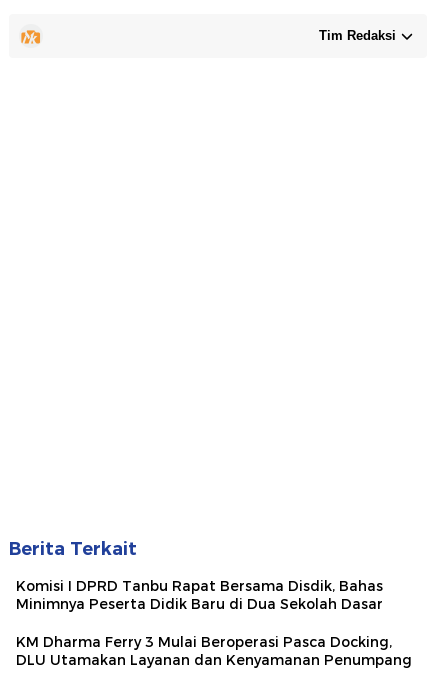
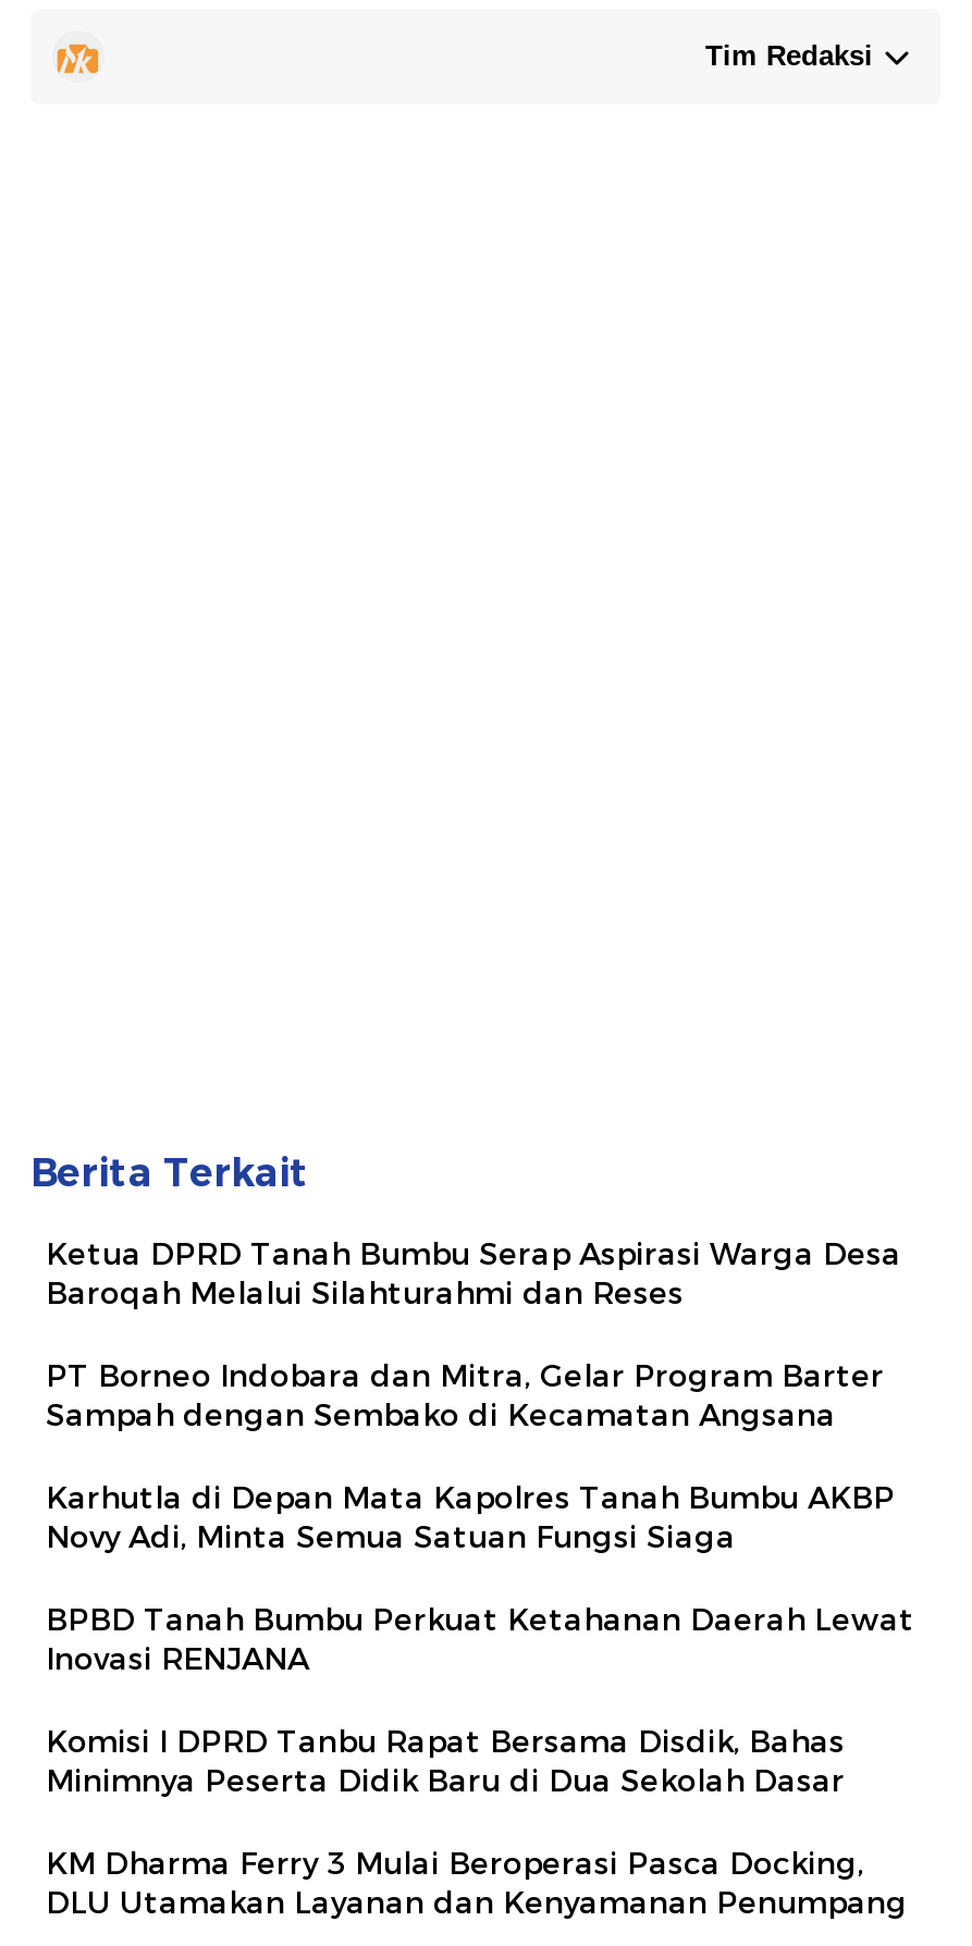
+ Ketua DPRD Tanah Bumbu Serap Aspirasi Warga Desa
+ Baroqah Melalui Silahturahmi dan Reses
+ PT Borneo Indobara dan Mitra, Gelar Program Barter
+ Sampah dengan Sembako di Kecamatan Angsana
+ Karhutla di Depan Mata Kapolres Tanah Bumbu AKBP
+ Novy Adi, Minta Semua Satuan Fungsi Siaga
+ BPBD Tanah Bumbu Perkuat Ketahanan Daerah Lewat
+ Inovasi RENJANA
